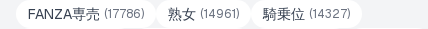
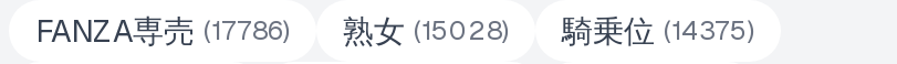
- 熟女 (14961)
- 騎乗位 (14327)
+ 熟女 (15028)
+ 騎乗位 (14375)
